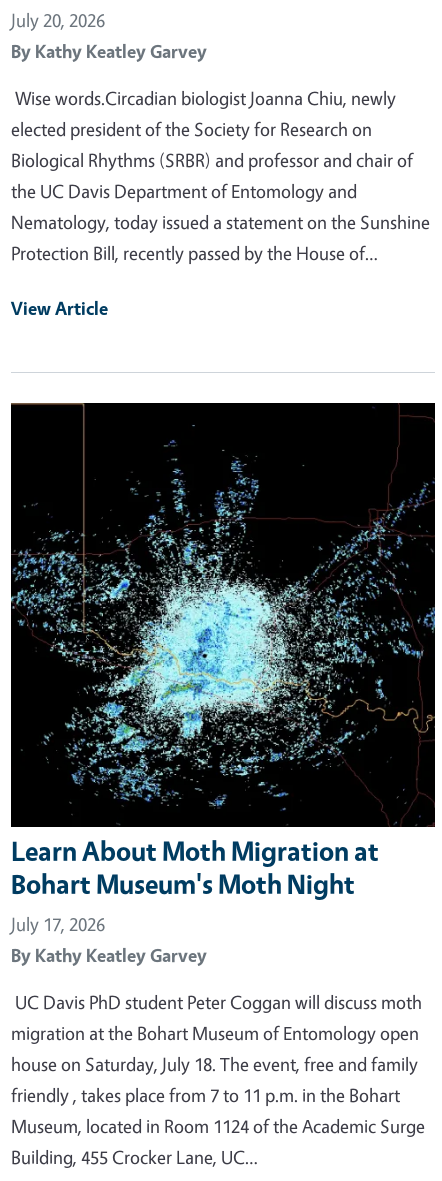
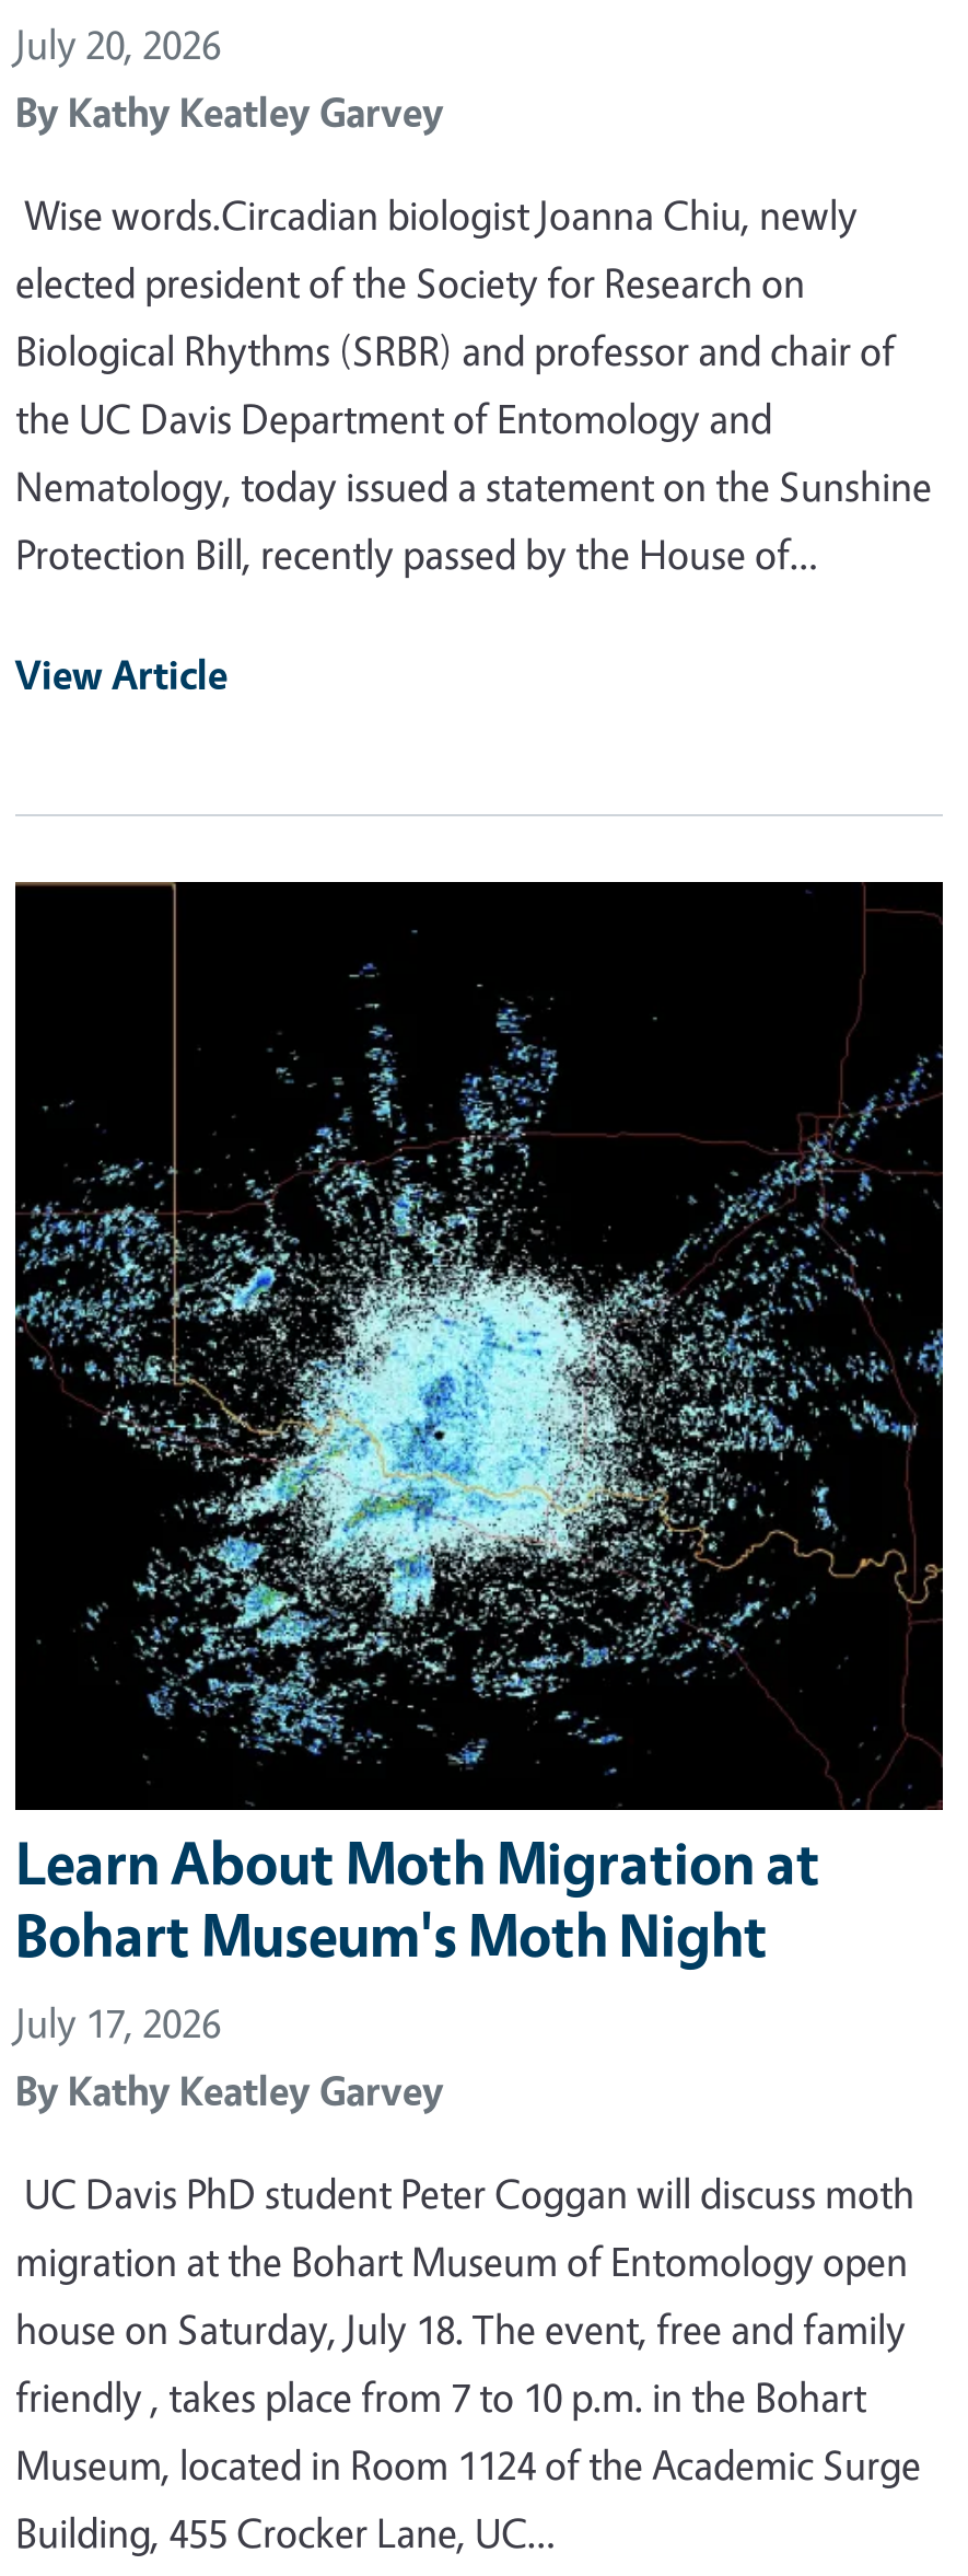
- friendly , takes place from 7 to 11 p.m. in the Bohart
+ friendly , takes place from 7 to 10 p.m. in the Bohart
